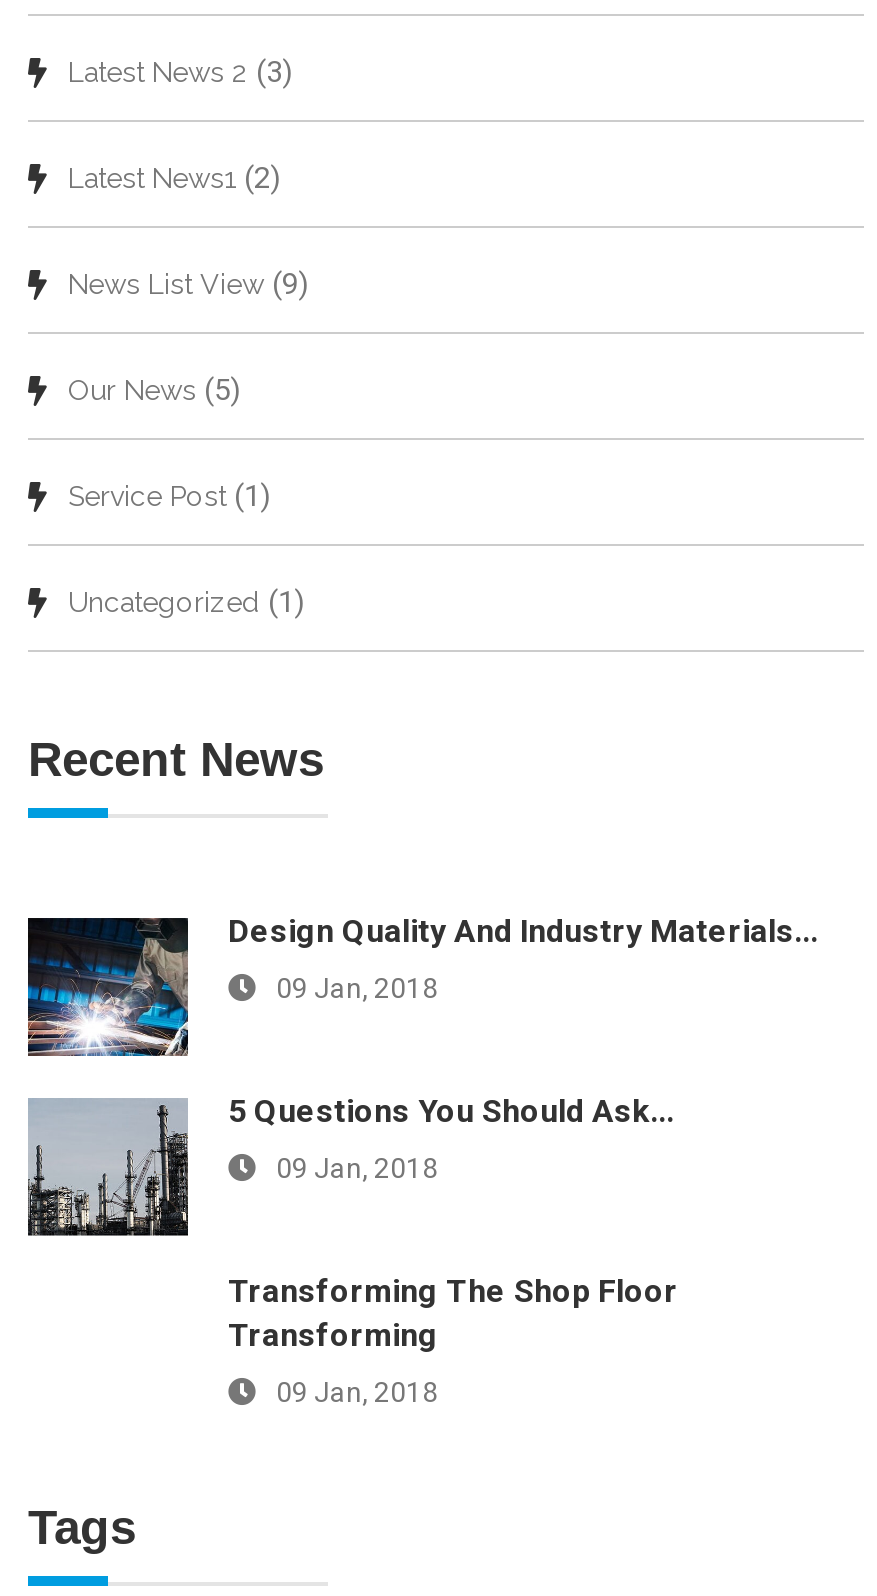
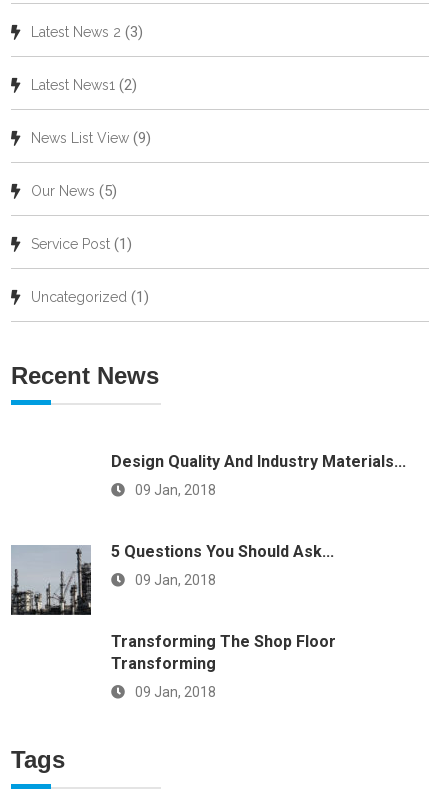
- [image]
